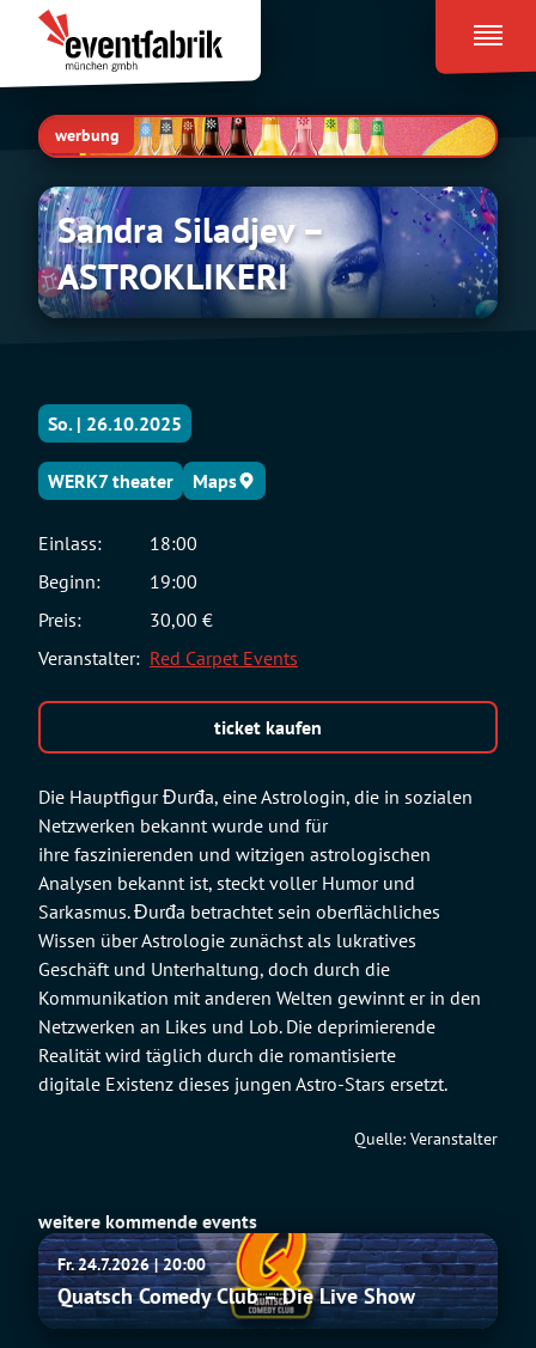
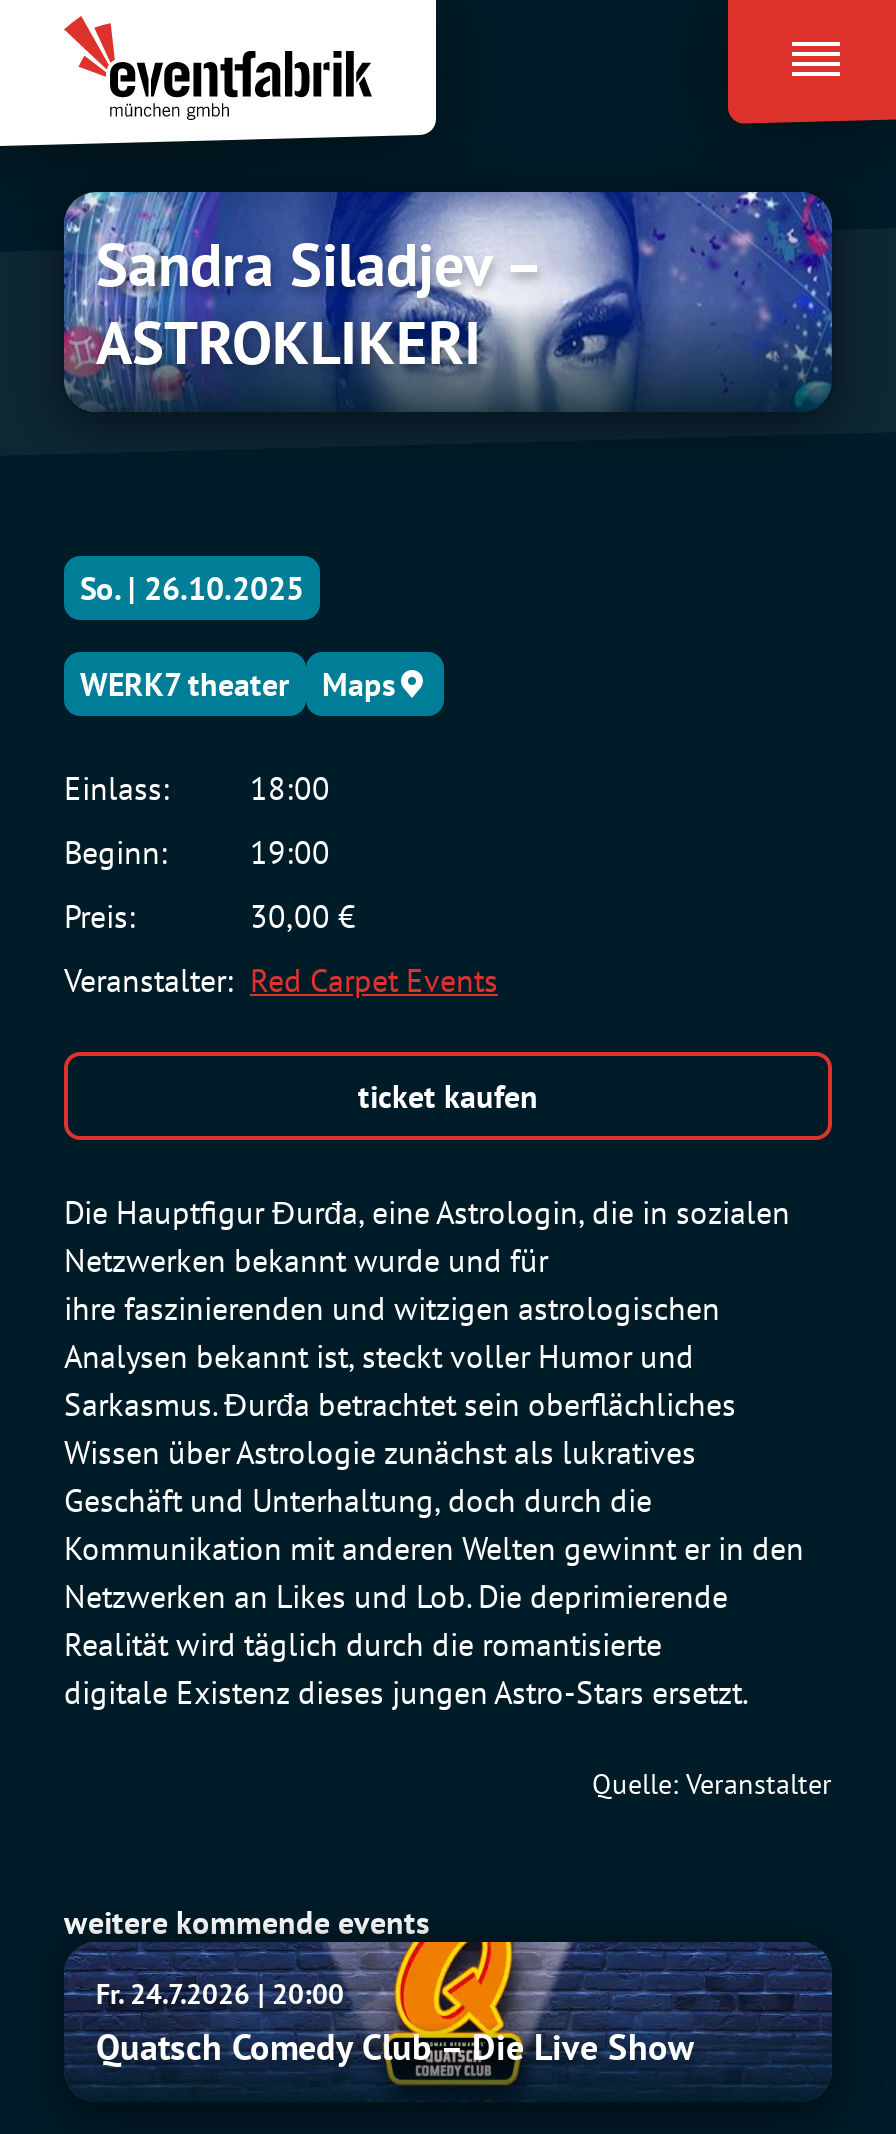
- werbung
